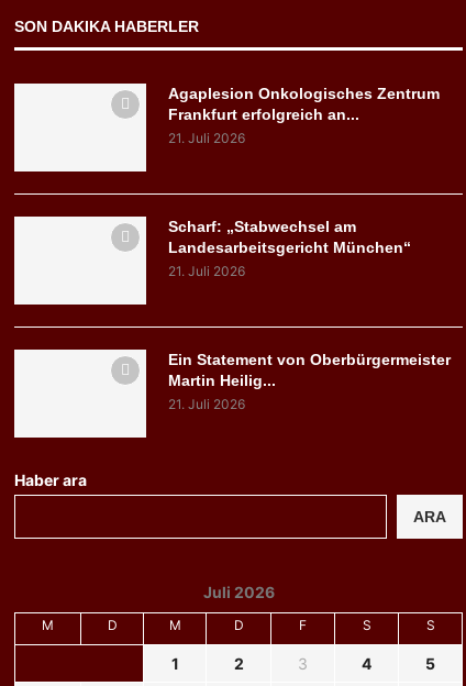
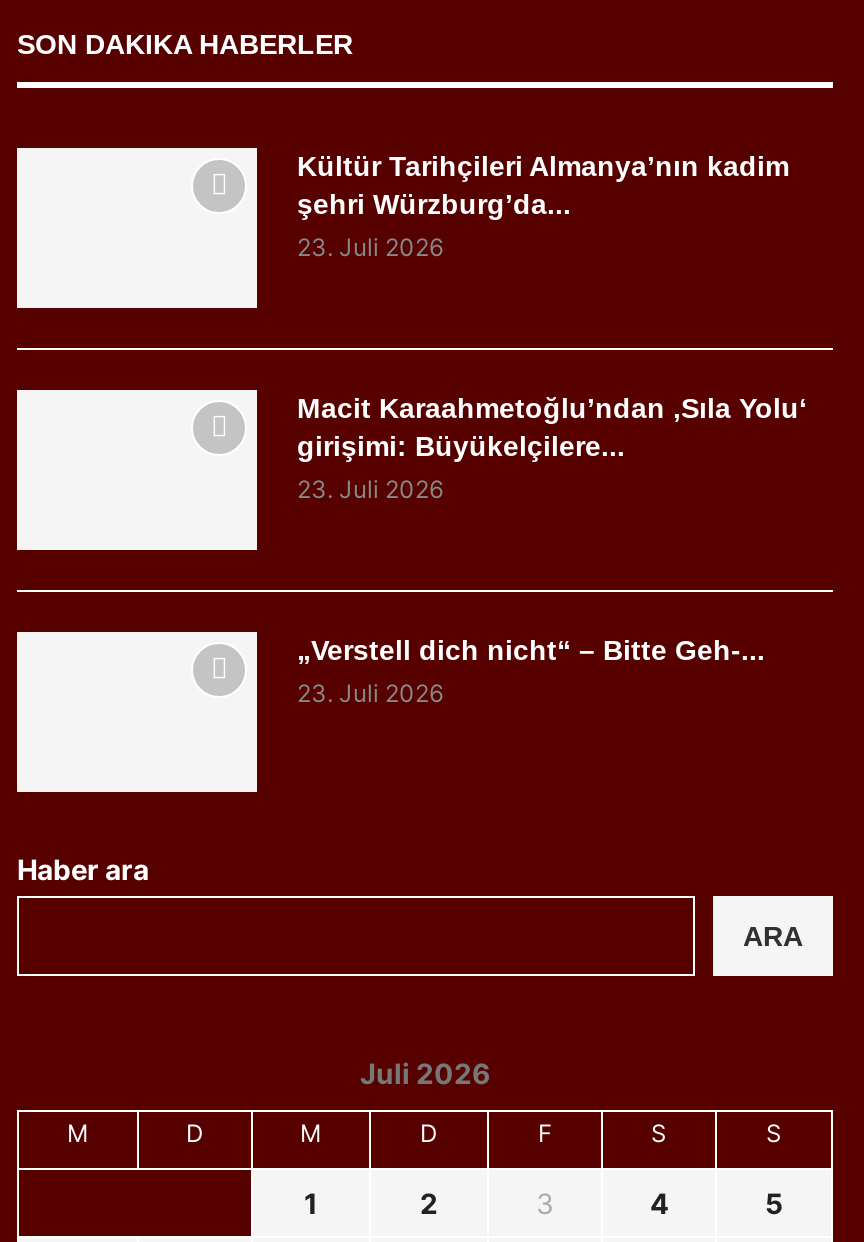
- Agaplesion Onkologisches Zentrum
- Frankfurt erfolgreich an...
- 21. Juli 2026
+ Kültür Tarihçileri Almanya’nın kadim
+ şehri Würzburg’da...
+ 23. Juli 2026

- Scharf: „Stabwechsel am
- Landesarbeitsgericht München“
- 21. Juli 2026
+ Macit Karaahmetoğlu’ndan ‚Sıla Yolu‘
+ girişimi: Büyükelçilere...
+ 23. Juli 2026

- Ein Statement von Oberbürgermeister
- Martin Heilig...
- 21. Juli 2026
+ „Verstell dich nicht“ – Bitte Geh-...
+ 23. Juli 2026
